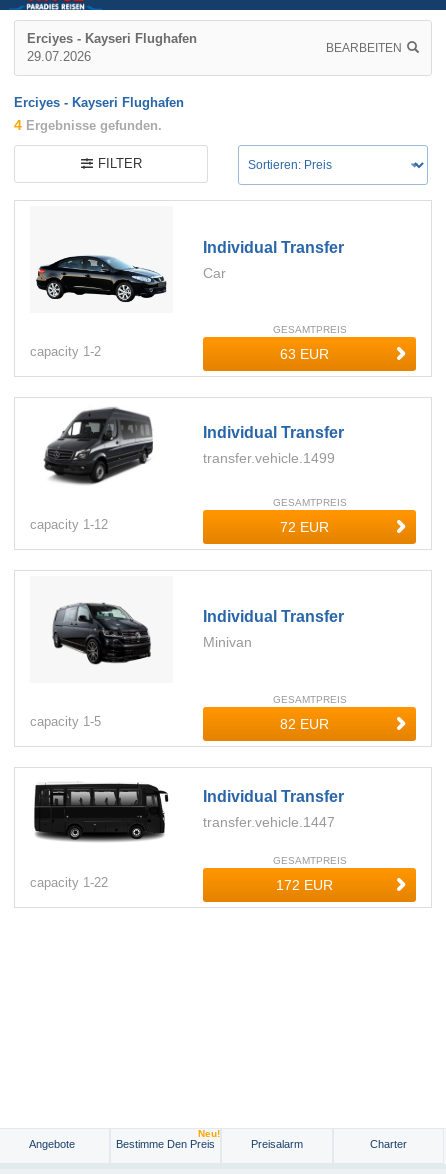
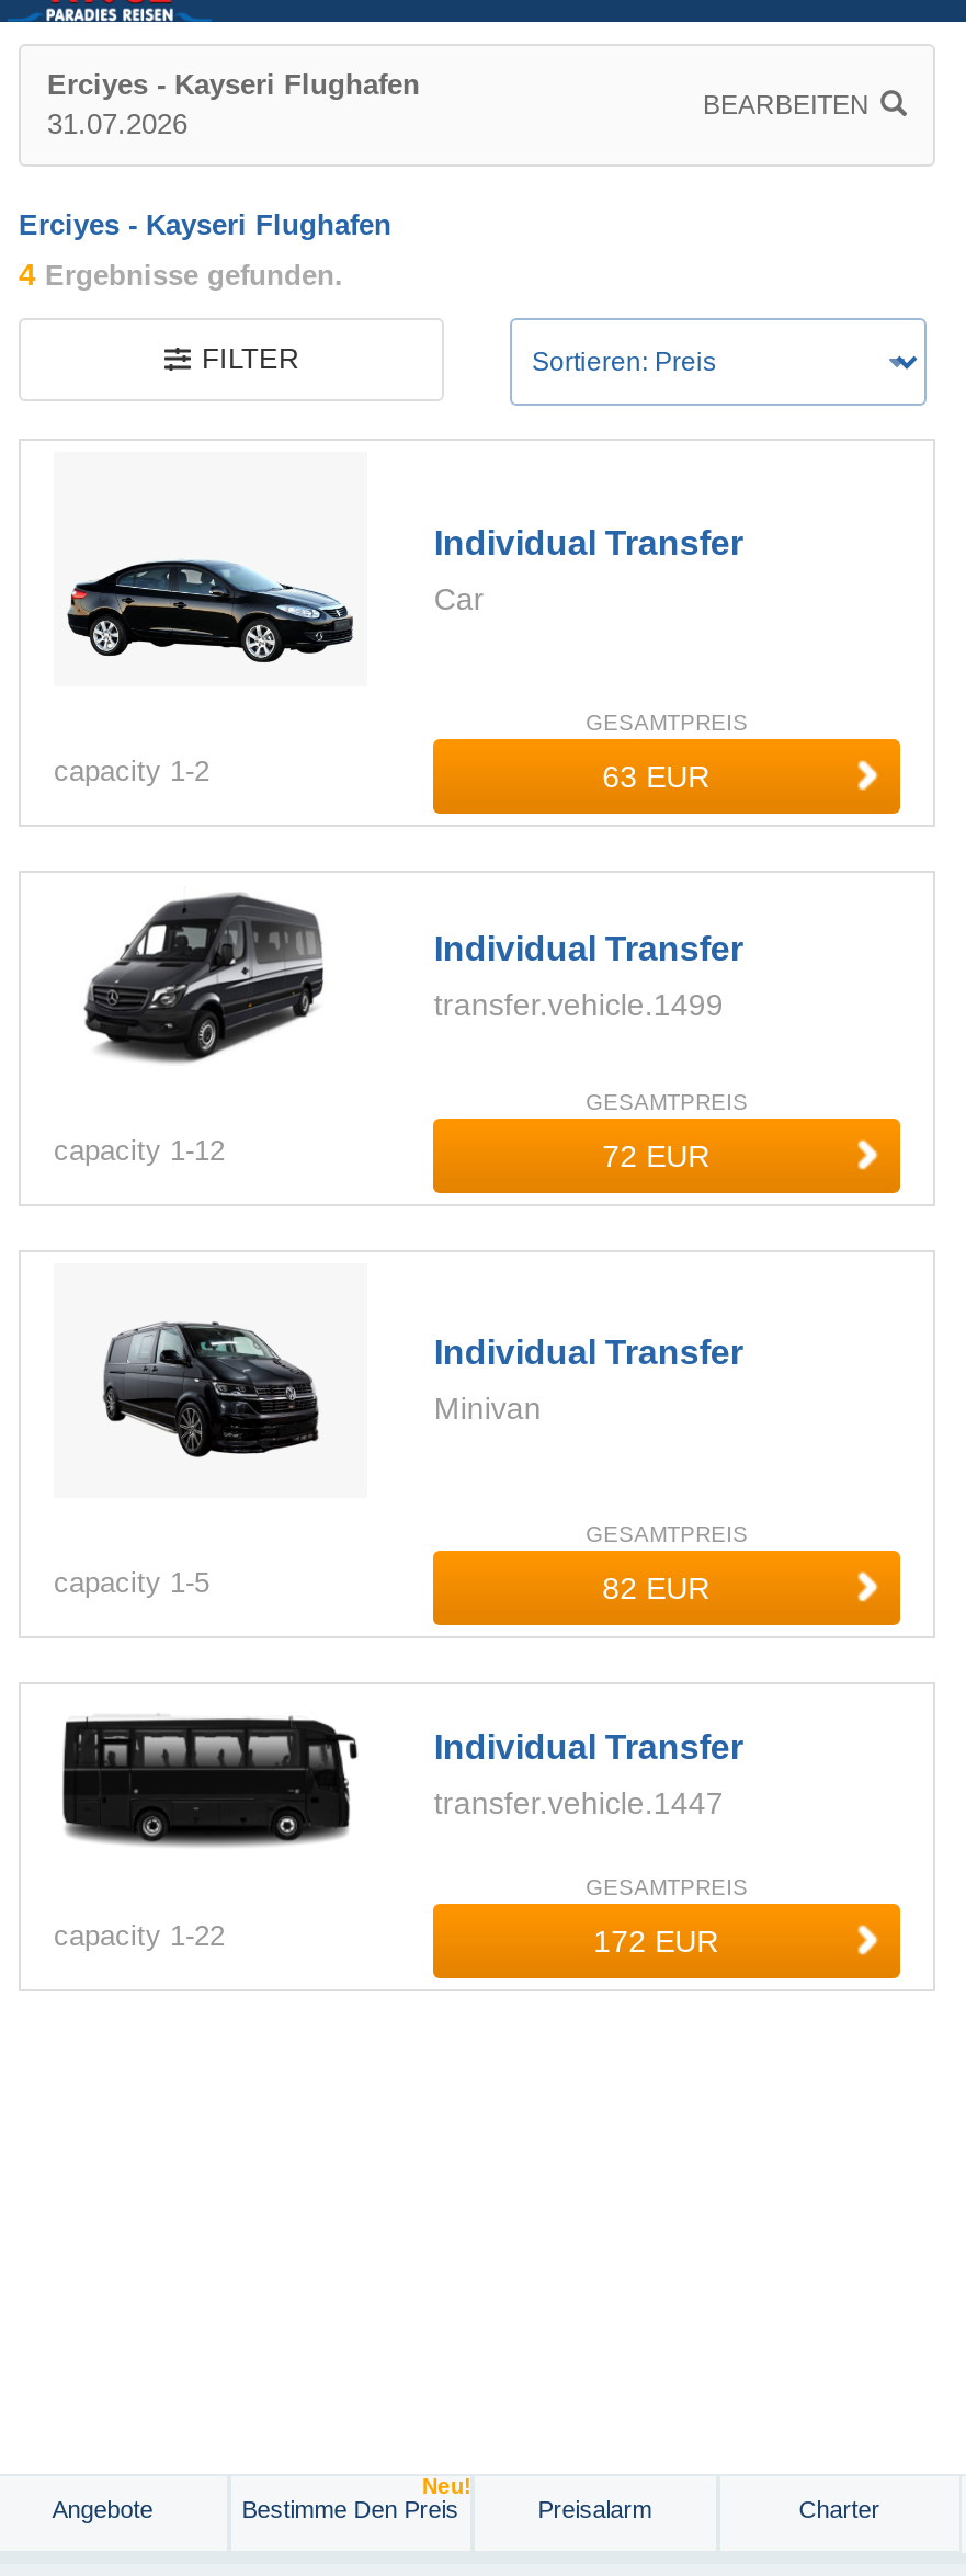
- 29.07.2026
+ 31.07.2026
